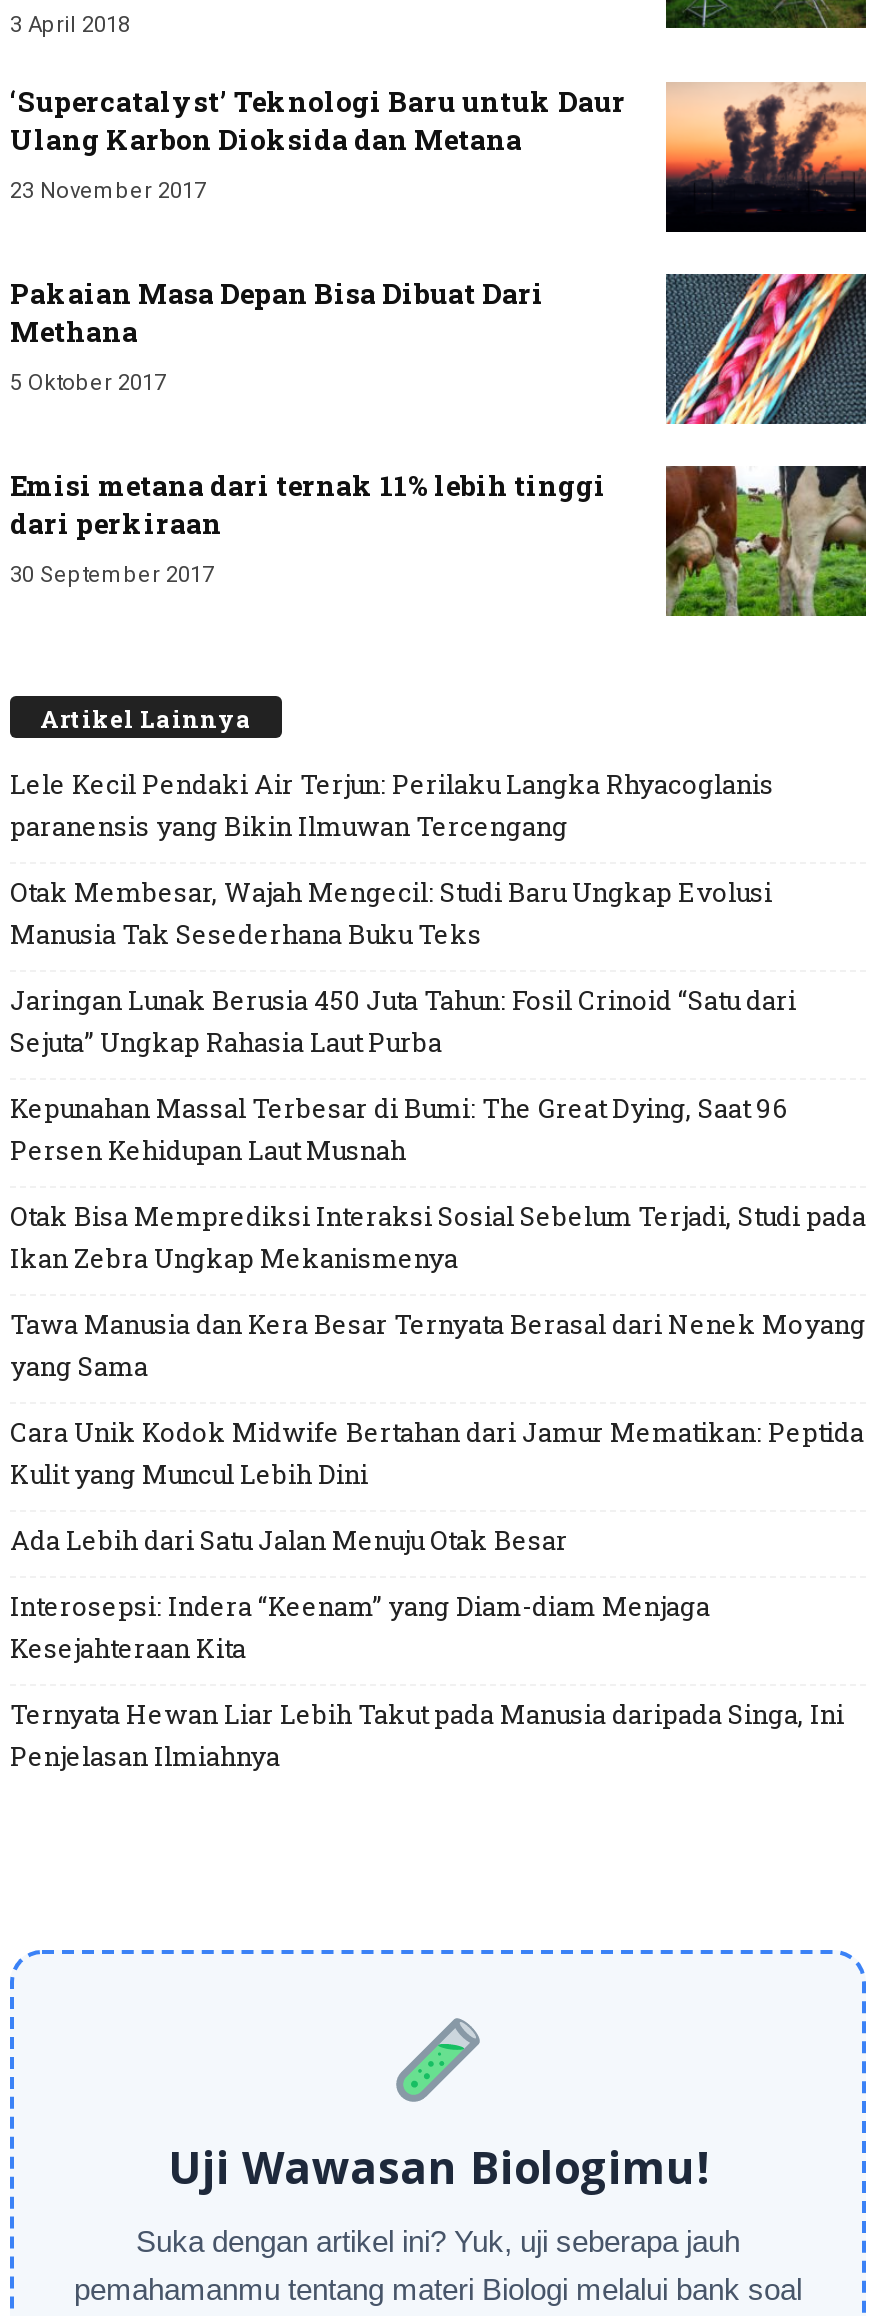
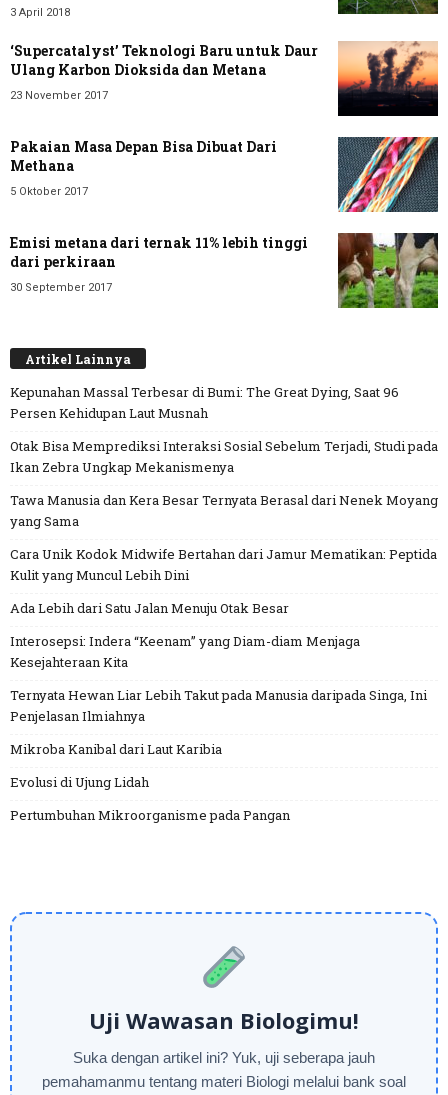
- Lele Kecil Pendaki Air Terjun: Perilaku Langka Rhyacoglanis
- paranensis yang Bikin Ilmuwan Tercengang
- Otak Membesar, Wajah Mengecil: Studi Baru Ungkap Evolusi
- Manusia Tak Sesederhana Buku Teks
- Jaringan Lunak Berusia 450 Juta Tahun: Fosil Crinoid “Satu dari
- Sejuta” Ungkap Rahasia Laut Purba

moved up: Kepunahan Massal Terbesar di Bumi: The Great Dying, Saat 96 | Persen Kehidupan Laut Musnah | Otak Bisa Memprediksi Interaksi Sosial Sebelum Terjadi, Studi pada | ... | Ternyata Hewan Liar Lebih Takut pada Manusia daripada Singa, Ini | Penjelasan Ilmiahnya

+ Mikroba Kanibal dari Laut Karibia
+ Evolusi di Ujung Lidah
+ Pertumbuhan Mikroorganisme pada Pangan
